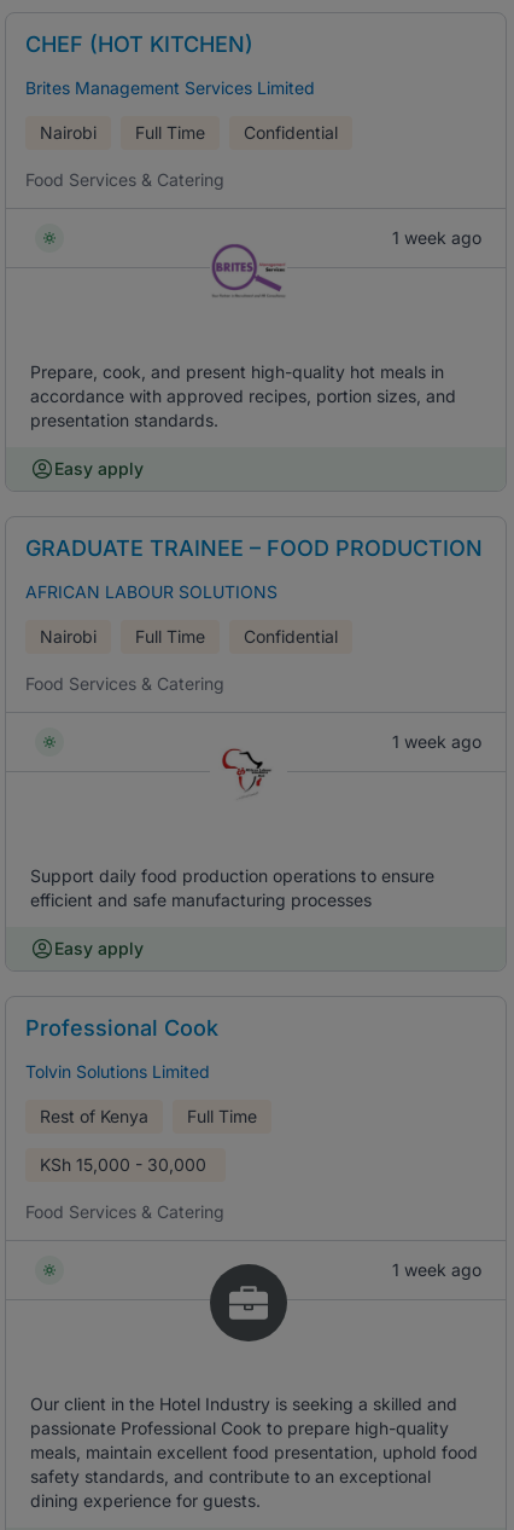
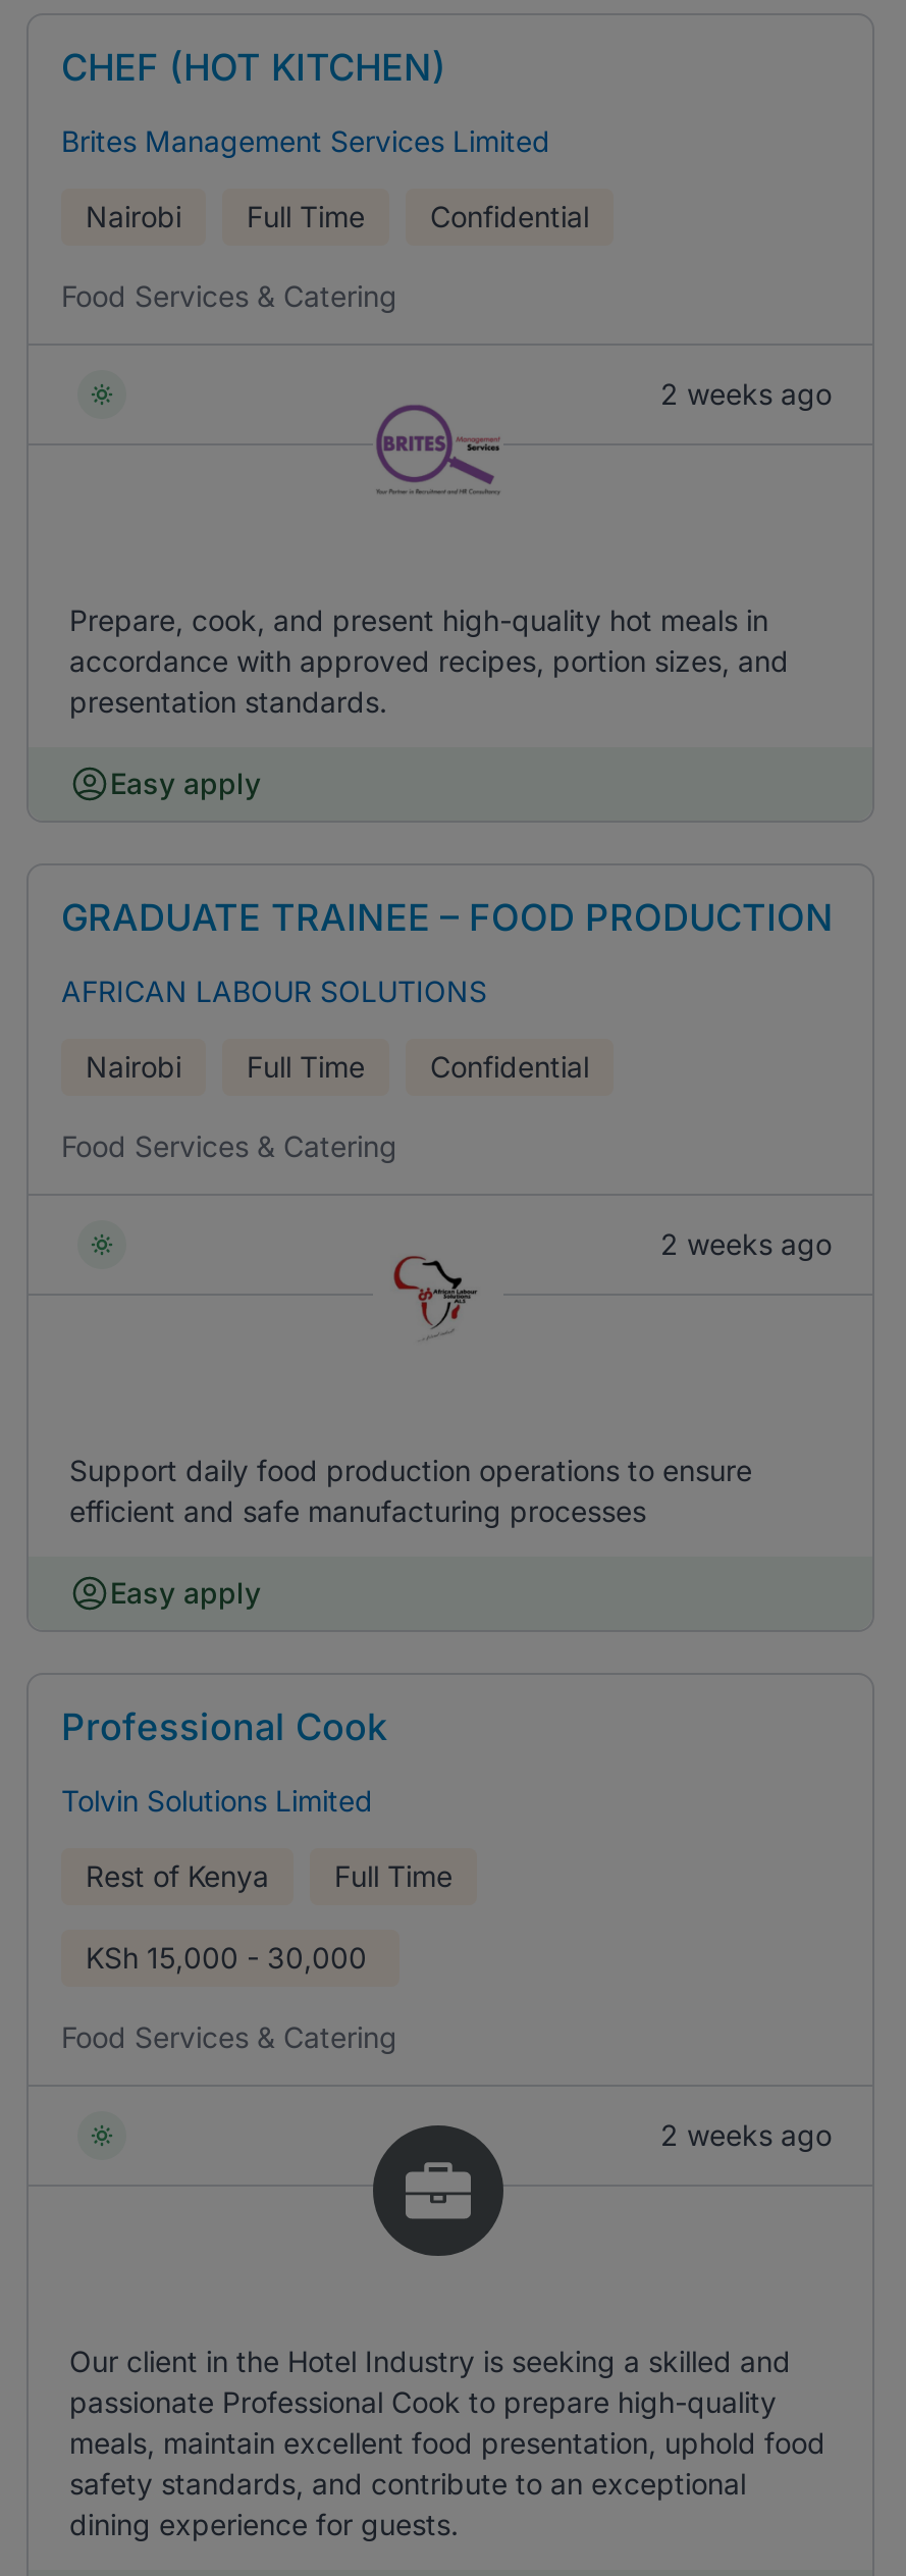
- 1 week ago
+ 2 weeks ago

- 1 week ago
+ 2 weeks ago

- 1 week ago
+ 2 weeks ago
